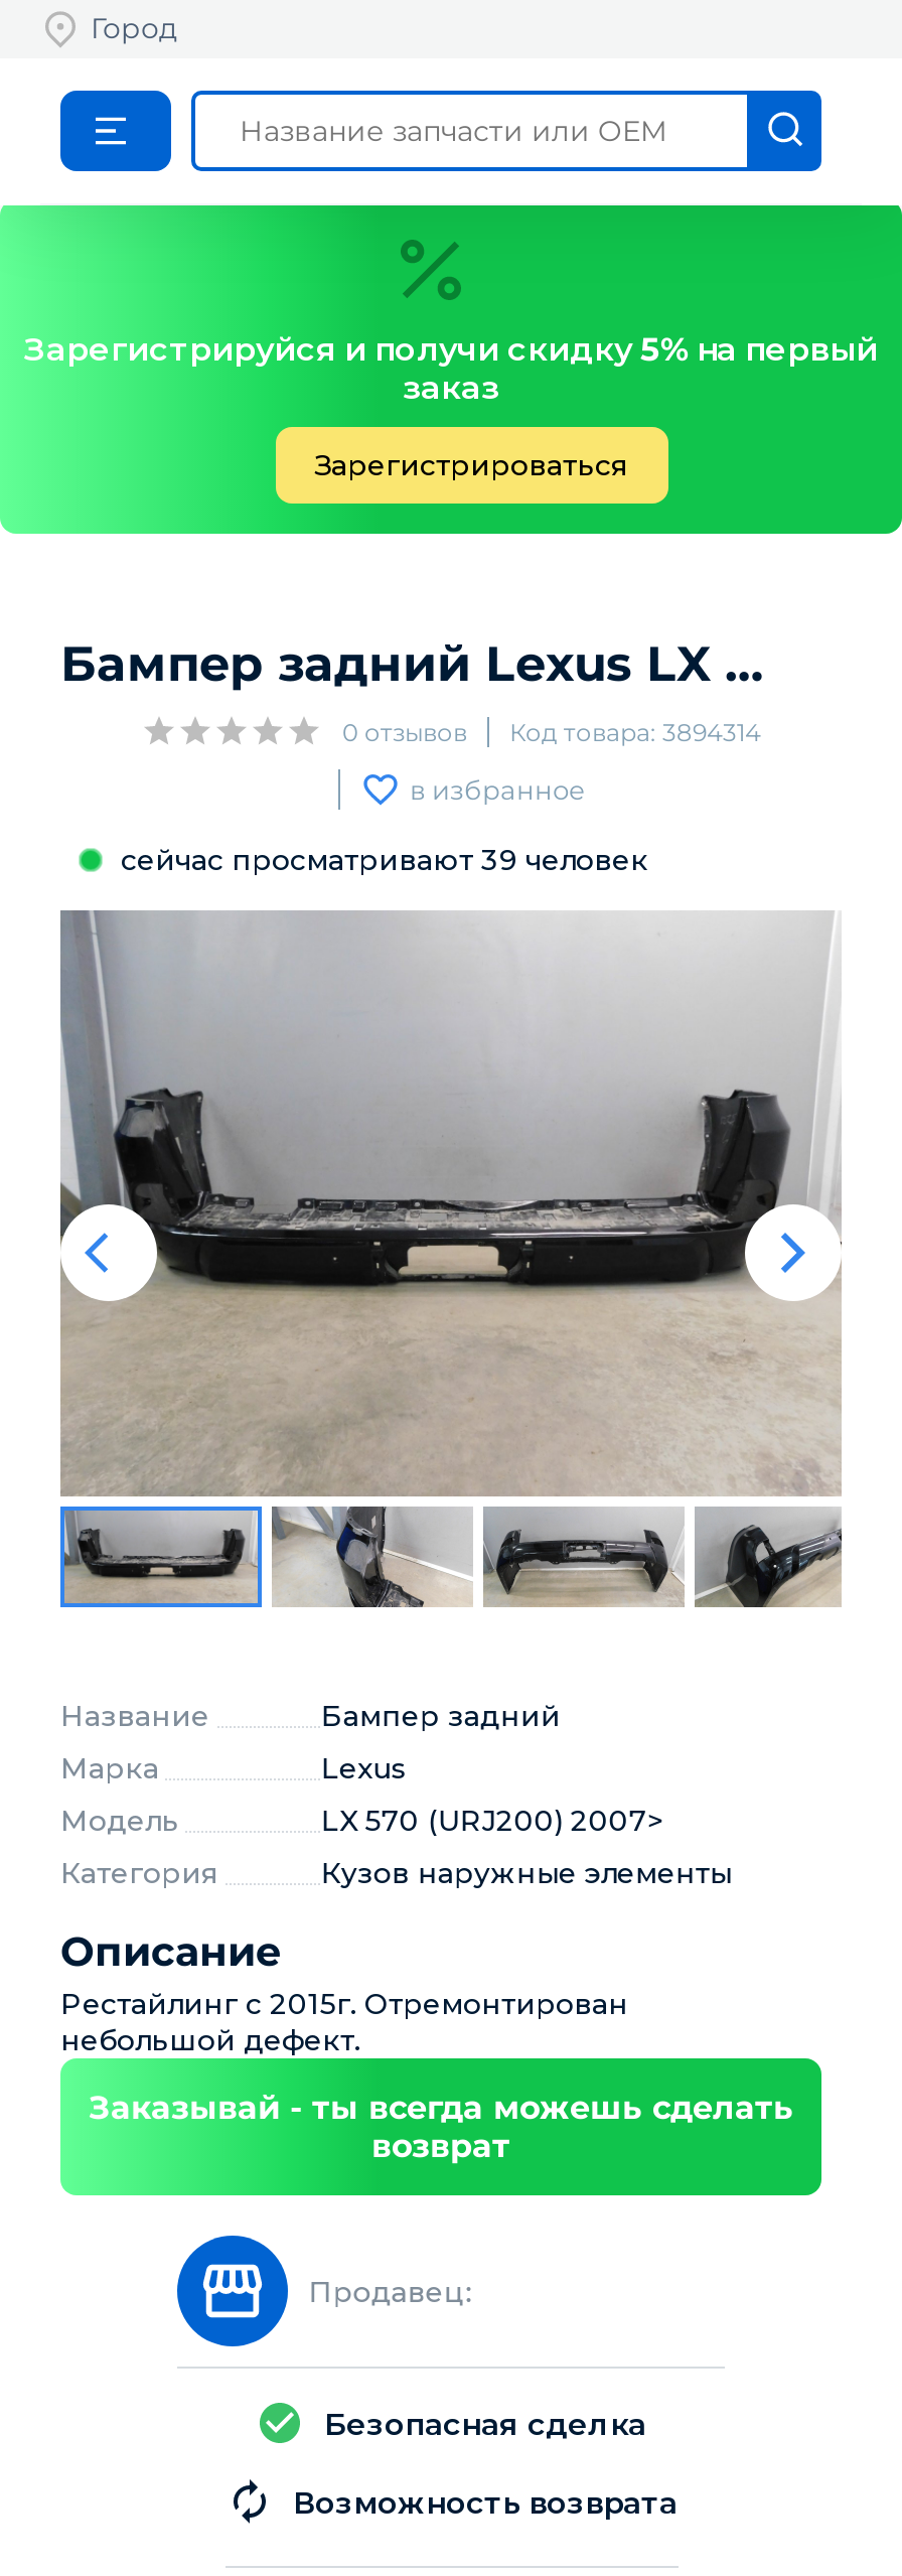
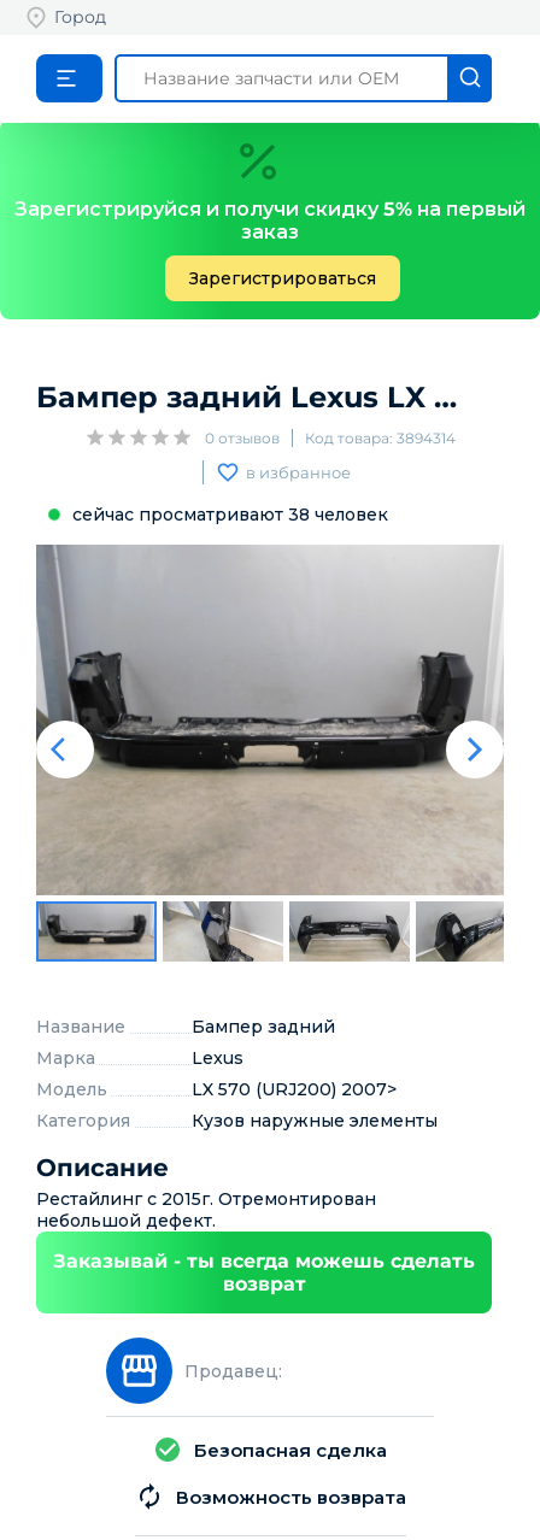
- сейчас просматривают 39 человек
+ сейчас просматривают 38 человек
